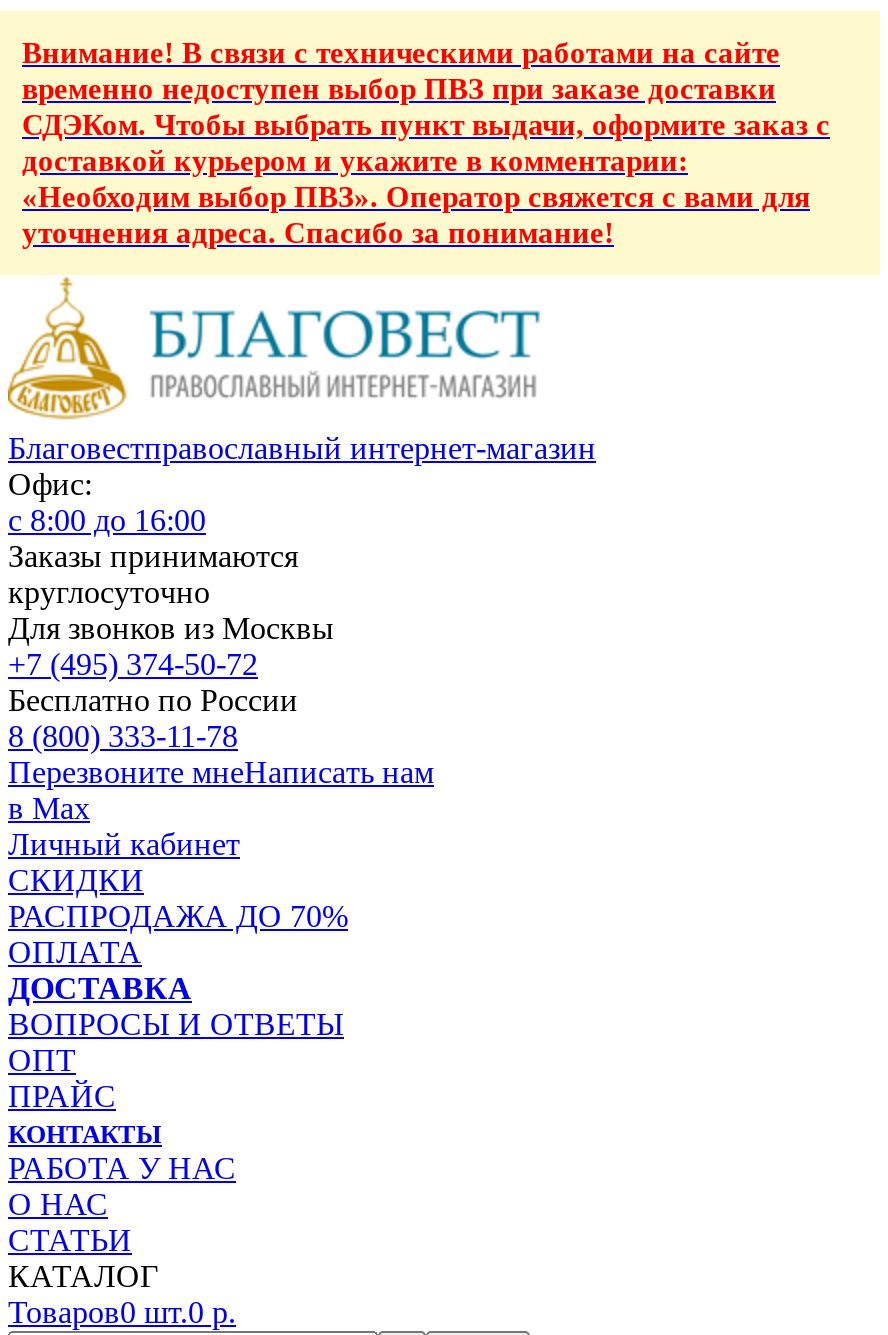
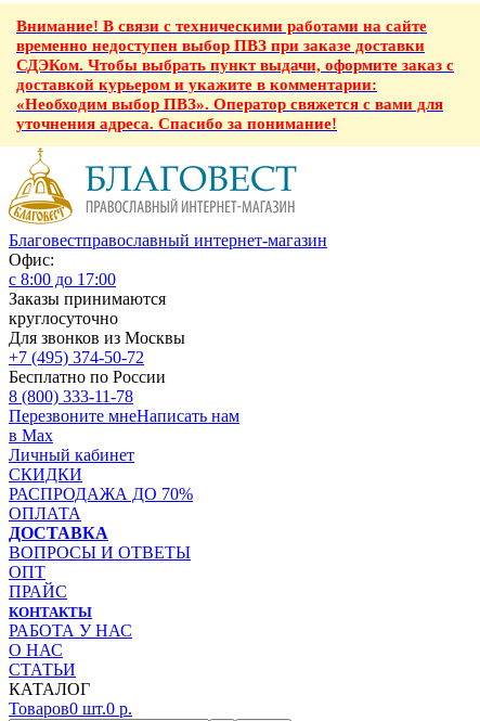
- с 8:00 до 16:00
+ с 8:00 до 17:00
